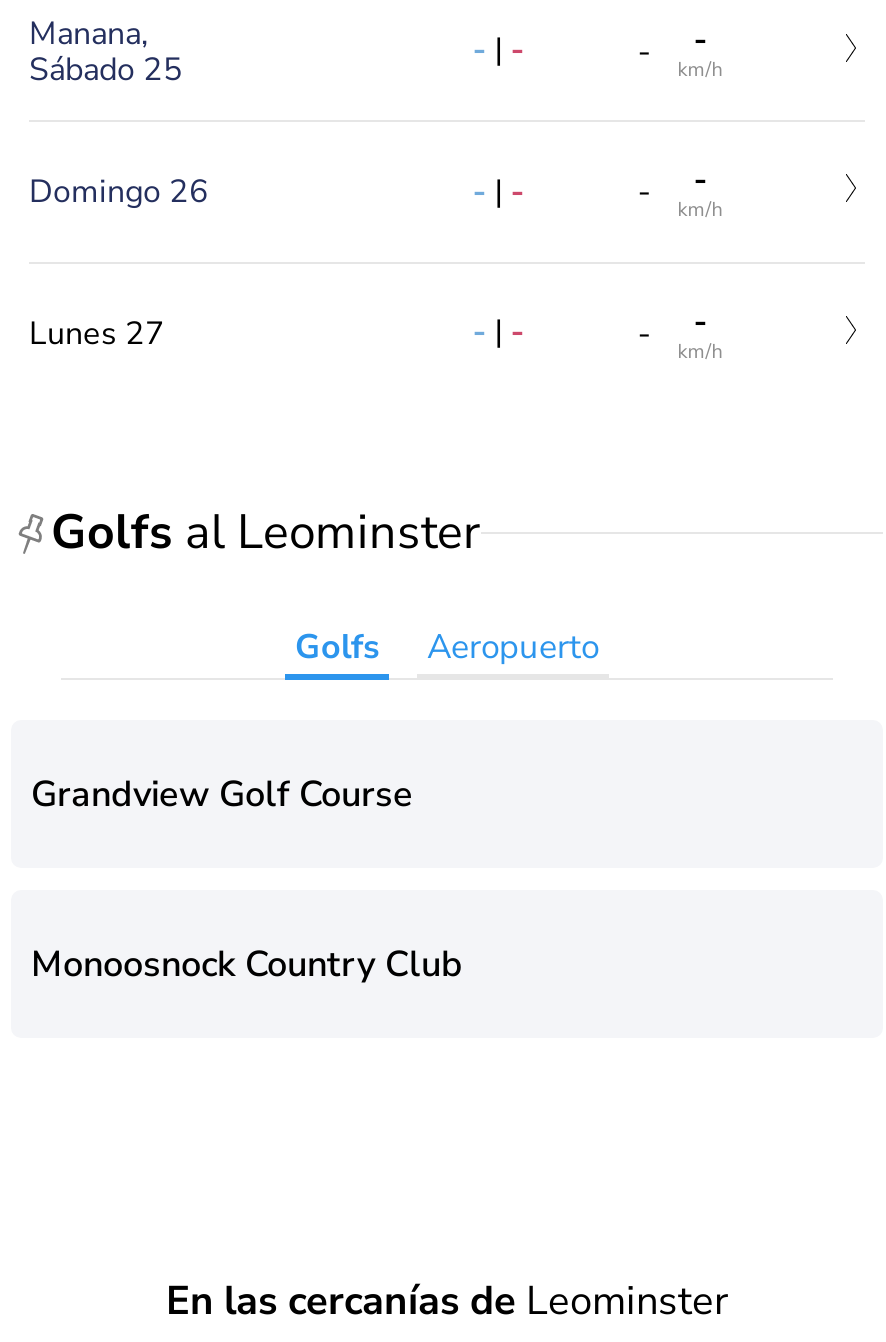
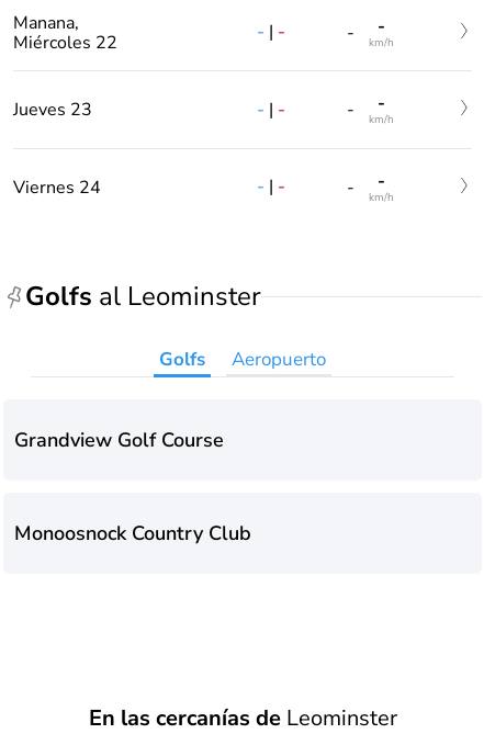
- Sábado 25
+ Miércoles 22

- Domingo 26
+ Jueves 23

- Lunes 27
+ Viernes 24
